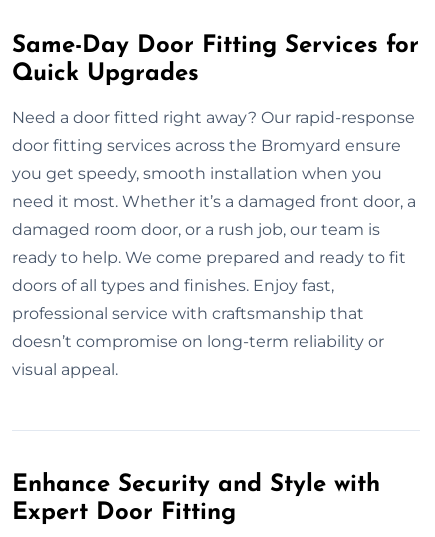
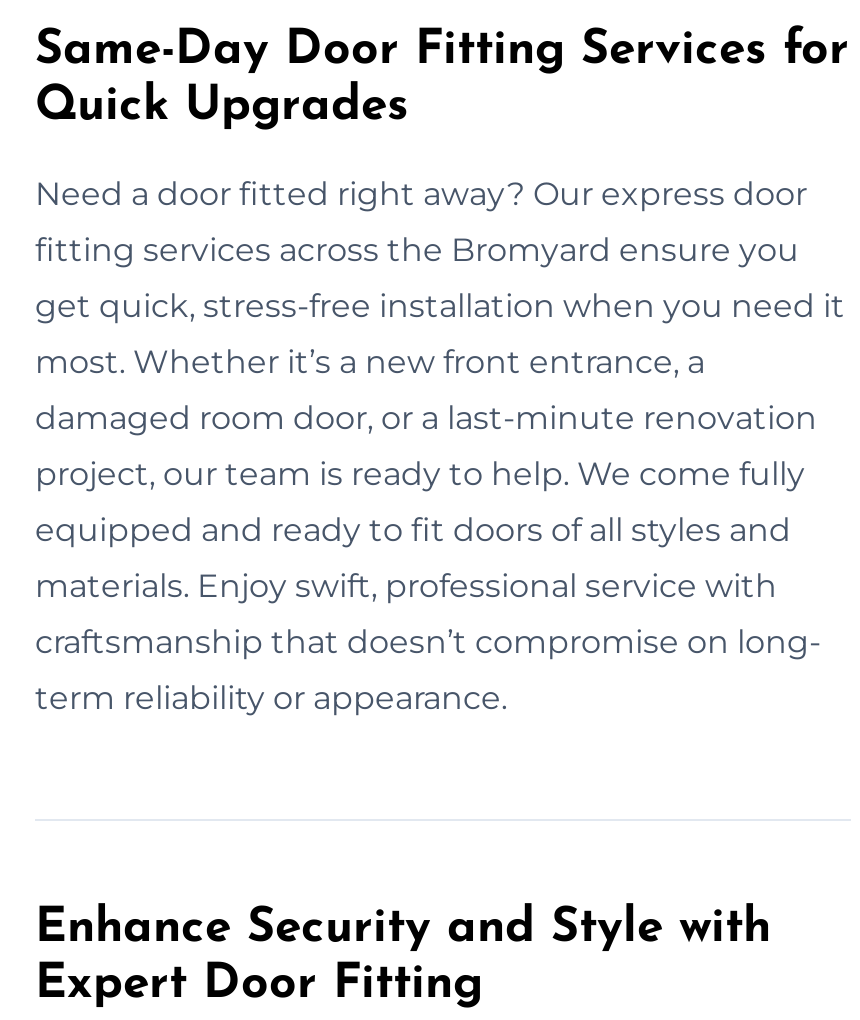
- Need a door fitted right away? Our rapid-response
+ Need a door fitted right away? Our express door

- door fitting services across the Bromyard ensure
+ fitting services across the Bromyard ensure you

- you get speedy, smooth installation when you
+ get quick, stress-free installation when you need it

- need it most. Whether it’s a damaged front door, a
+ most. Whether it’s a new front entrance, a

- damaged room door, or a rush job, our team is
+ damaged room door, or a last-minute renovation

- ready to help. We come prepared and ready to fit
+ project, our team is ready to help. We come fully

- doors of all types and finishes. Enjoy fast,
+ equipped and ready to fit doors of all styles and

- professional service with craftsmanship that
+ materials. Enjoy swift, professional service with

- doesn’t compromise on long-term reliability or
+ craftsmanship that doesn’t compromise on long-

- visual appeal.
+ term reliability or appearance.
